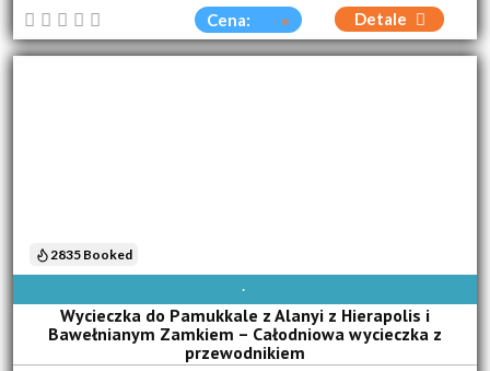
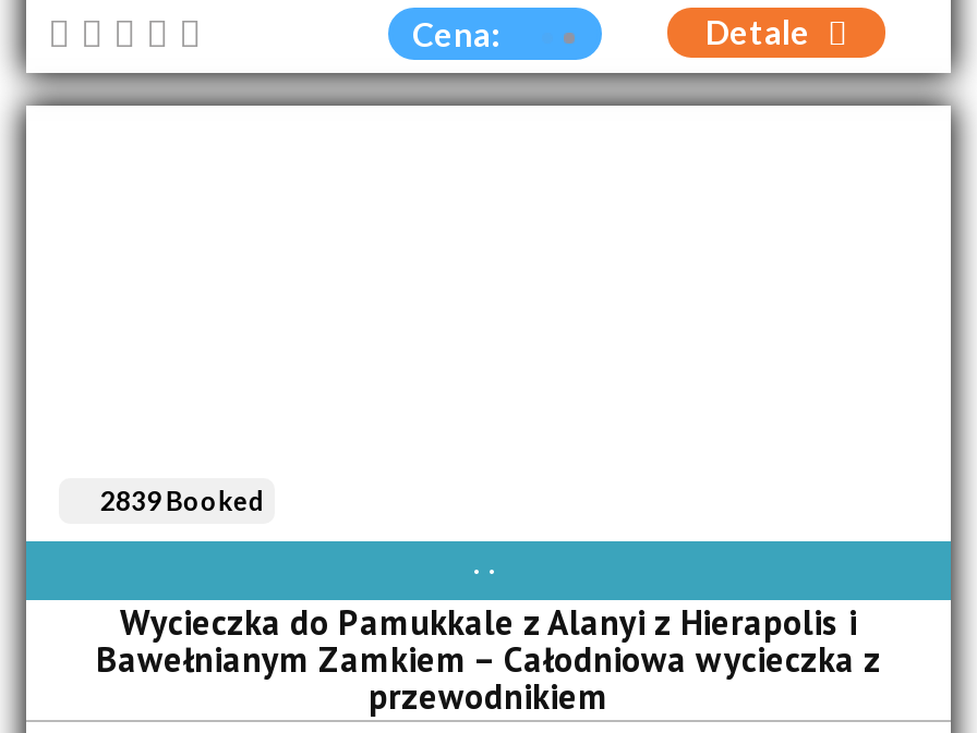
- 2835 Booked
+ 2839 Booked
